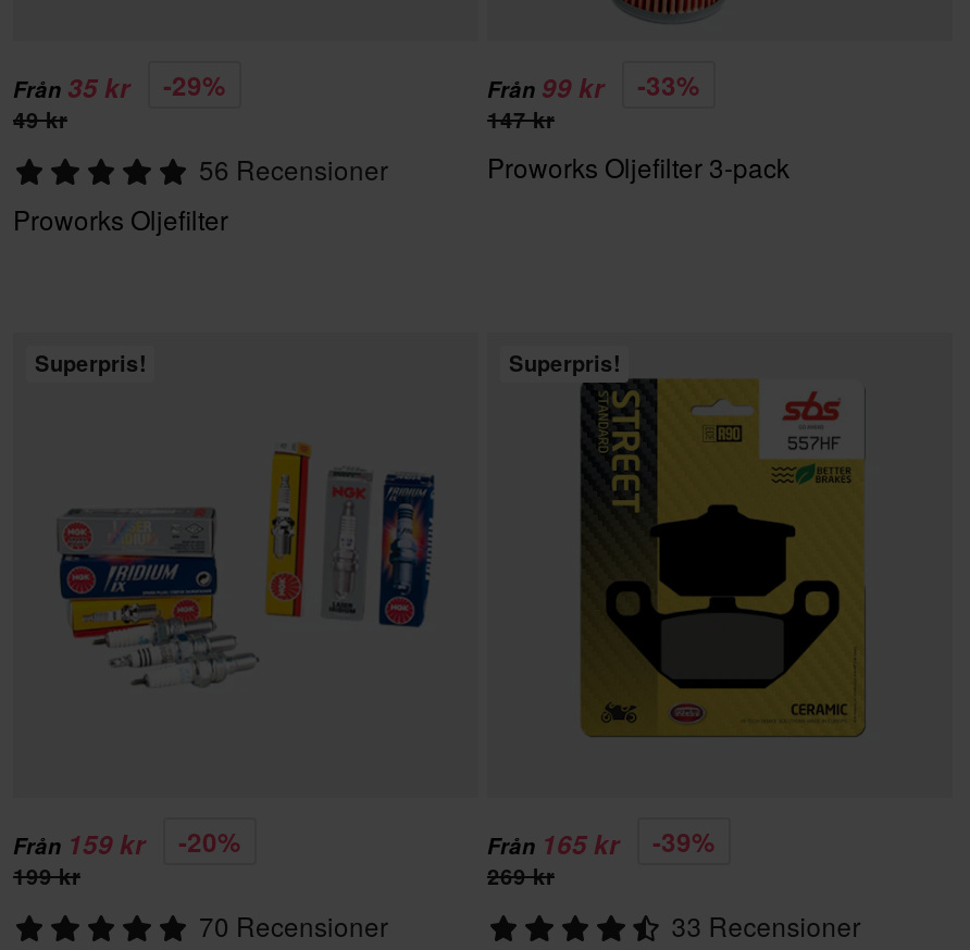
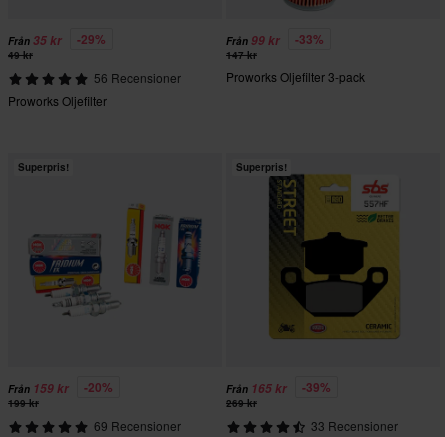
- 70 Recensioner
+ 69 Recensioner
